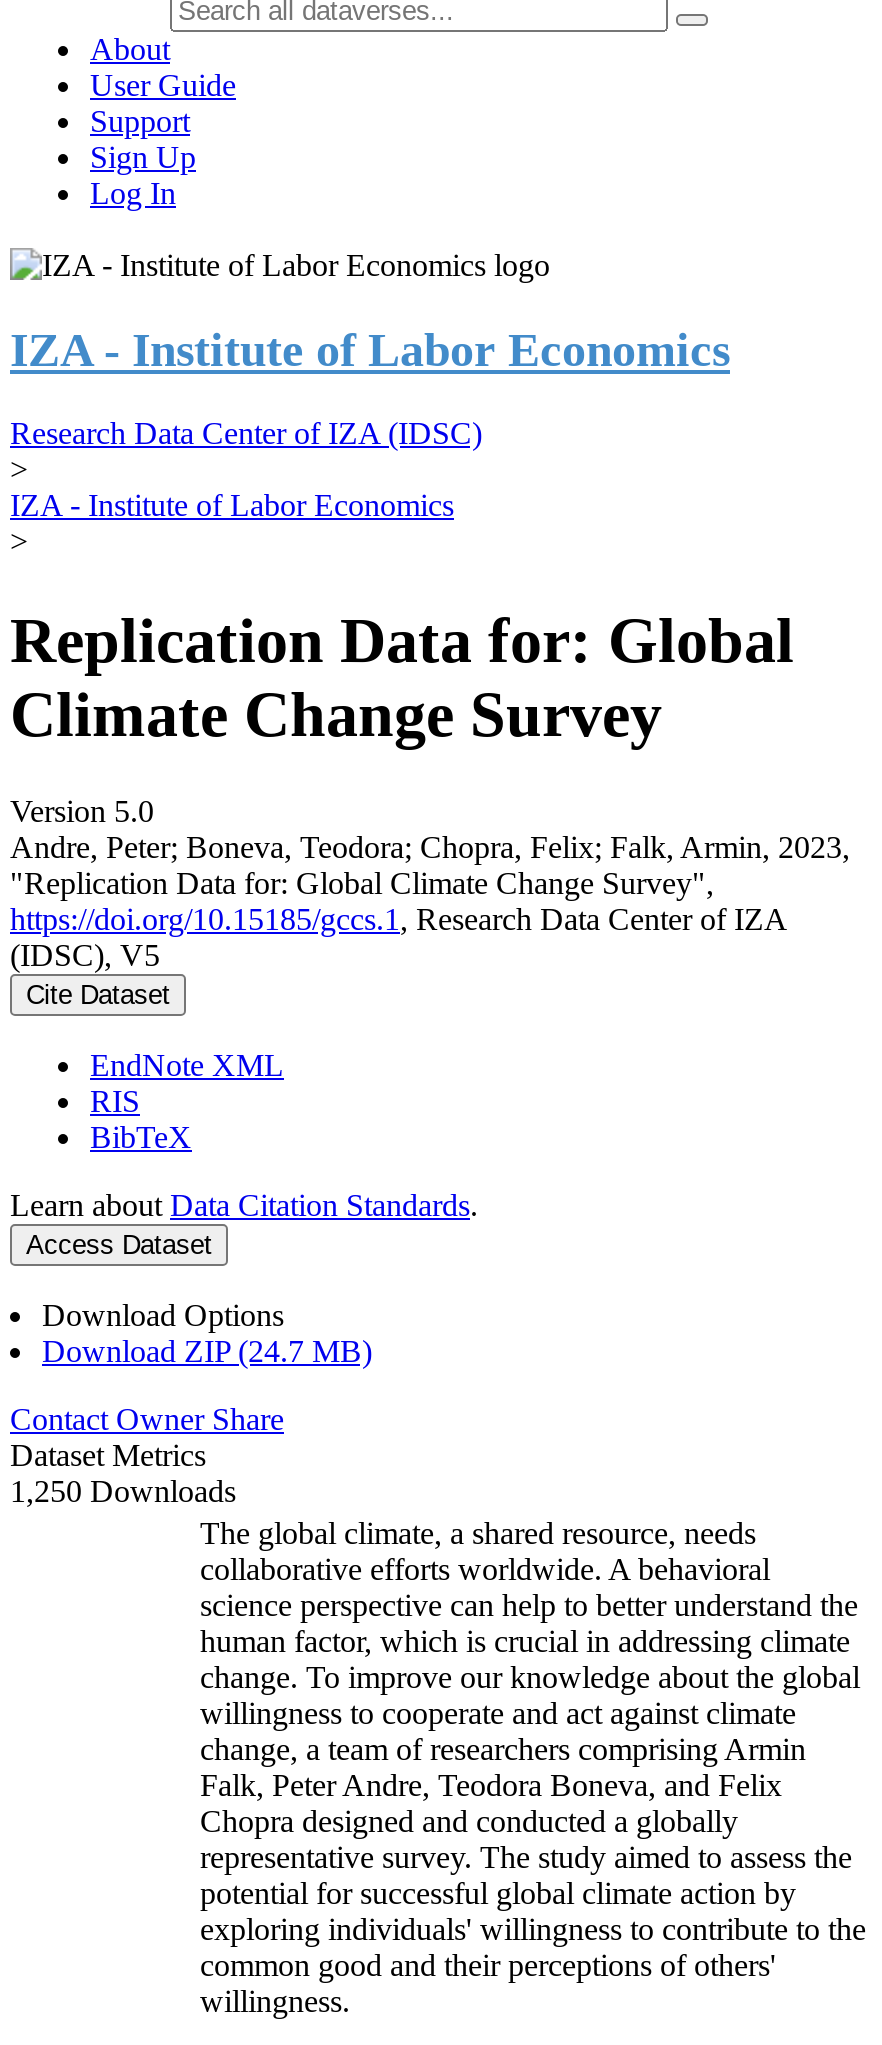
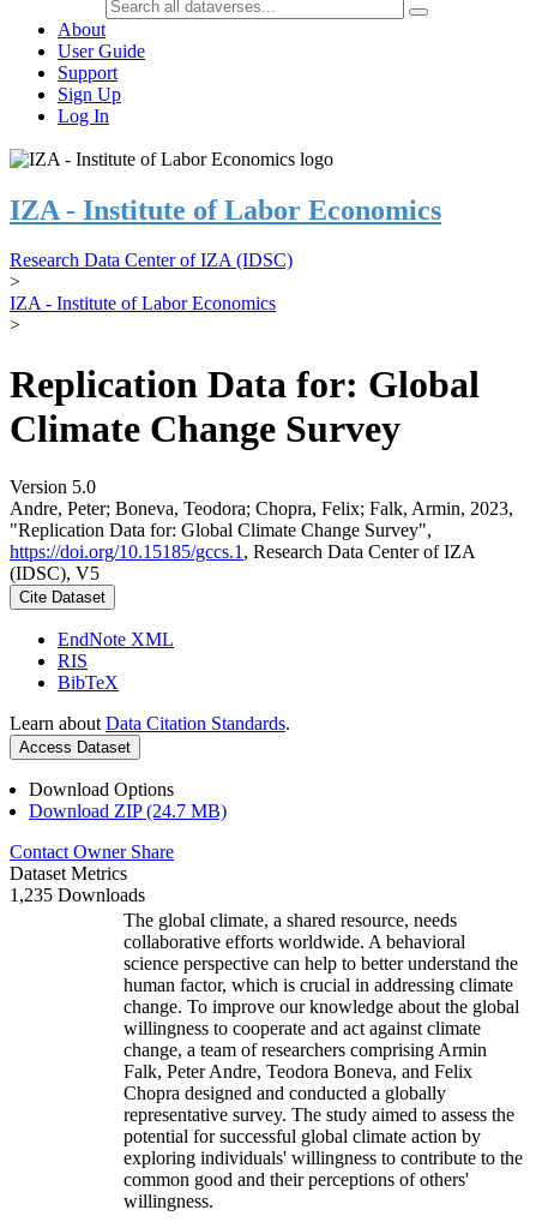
- 1,250 Downloads
+ 1,235 Downloads
